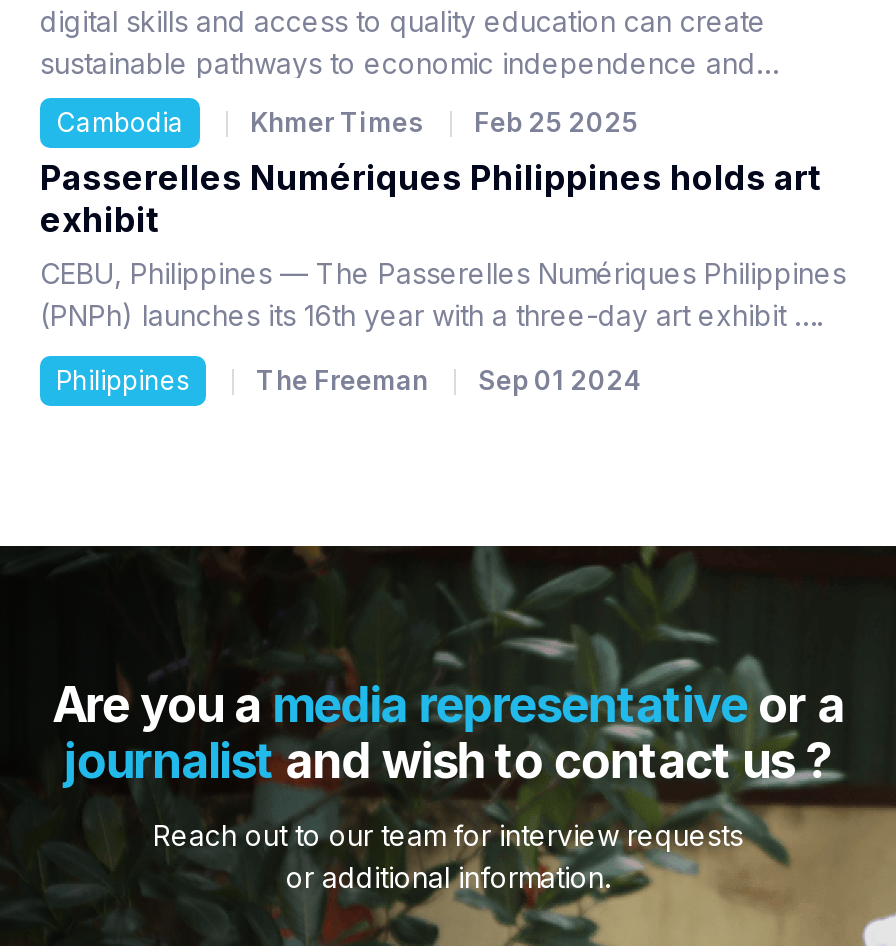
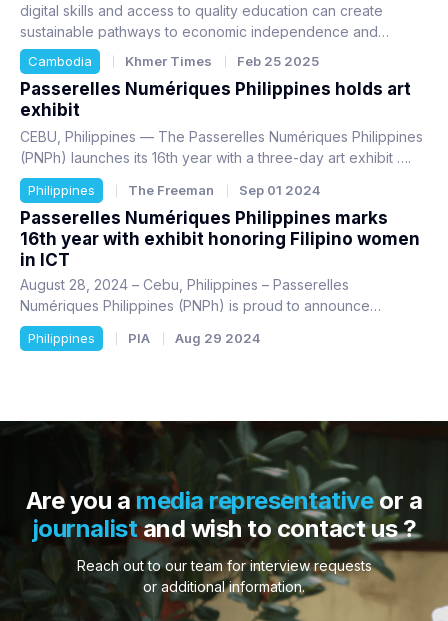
+ Passerelles Numériques Philippines marks
+ 16th year with exhibit honoring Filipino women
+ in ICT
+ August 28, 2024 – Cebu, Philippines – Passerelles
+ Numériques Philippines (PNPh) is proud to announce…
+ Philippines
+ PIA
+ Aug 29 2024
